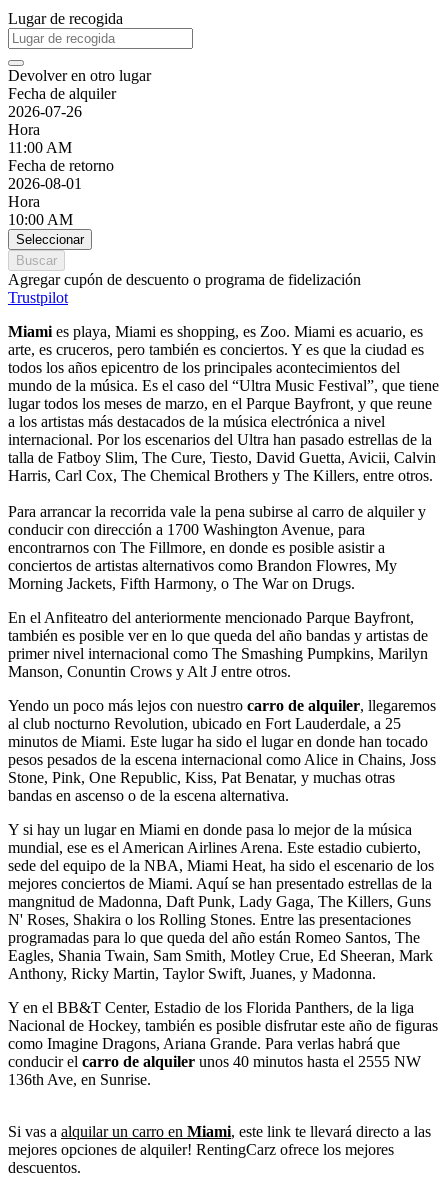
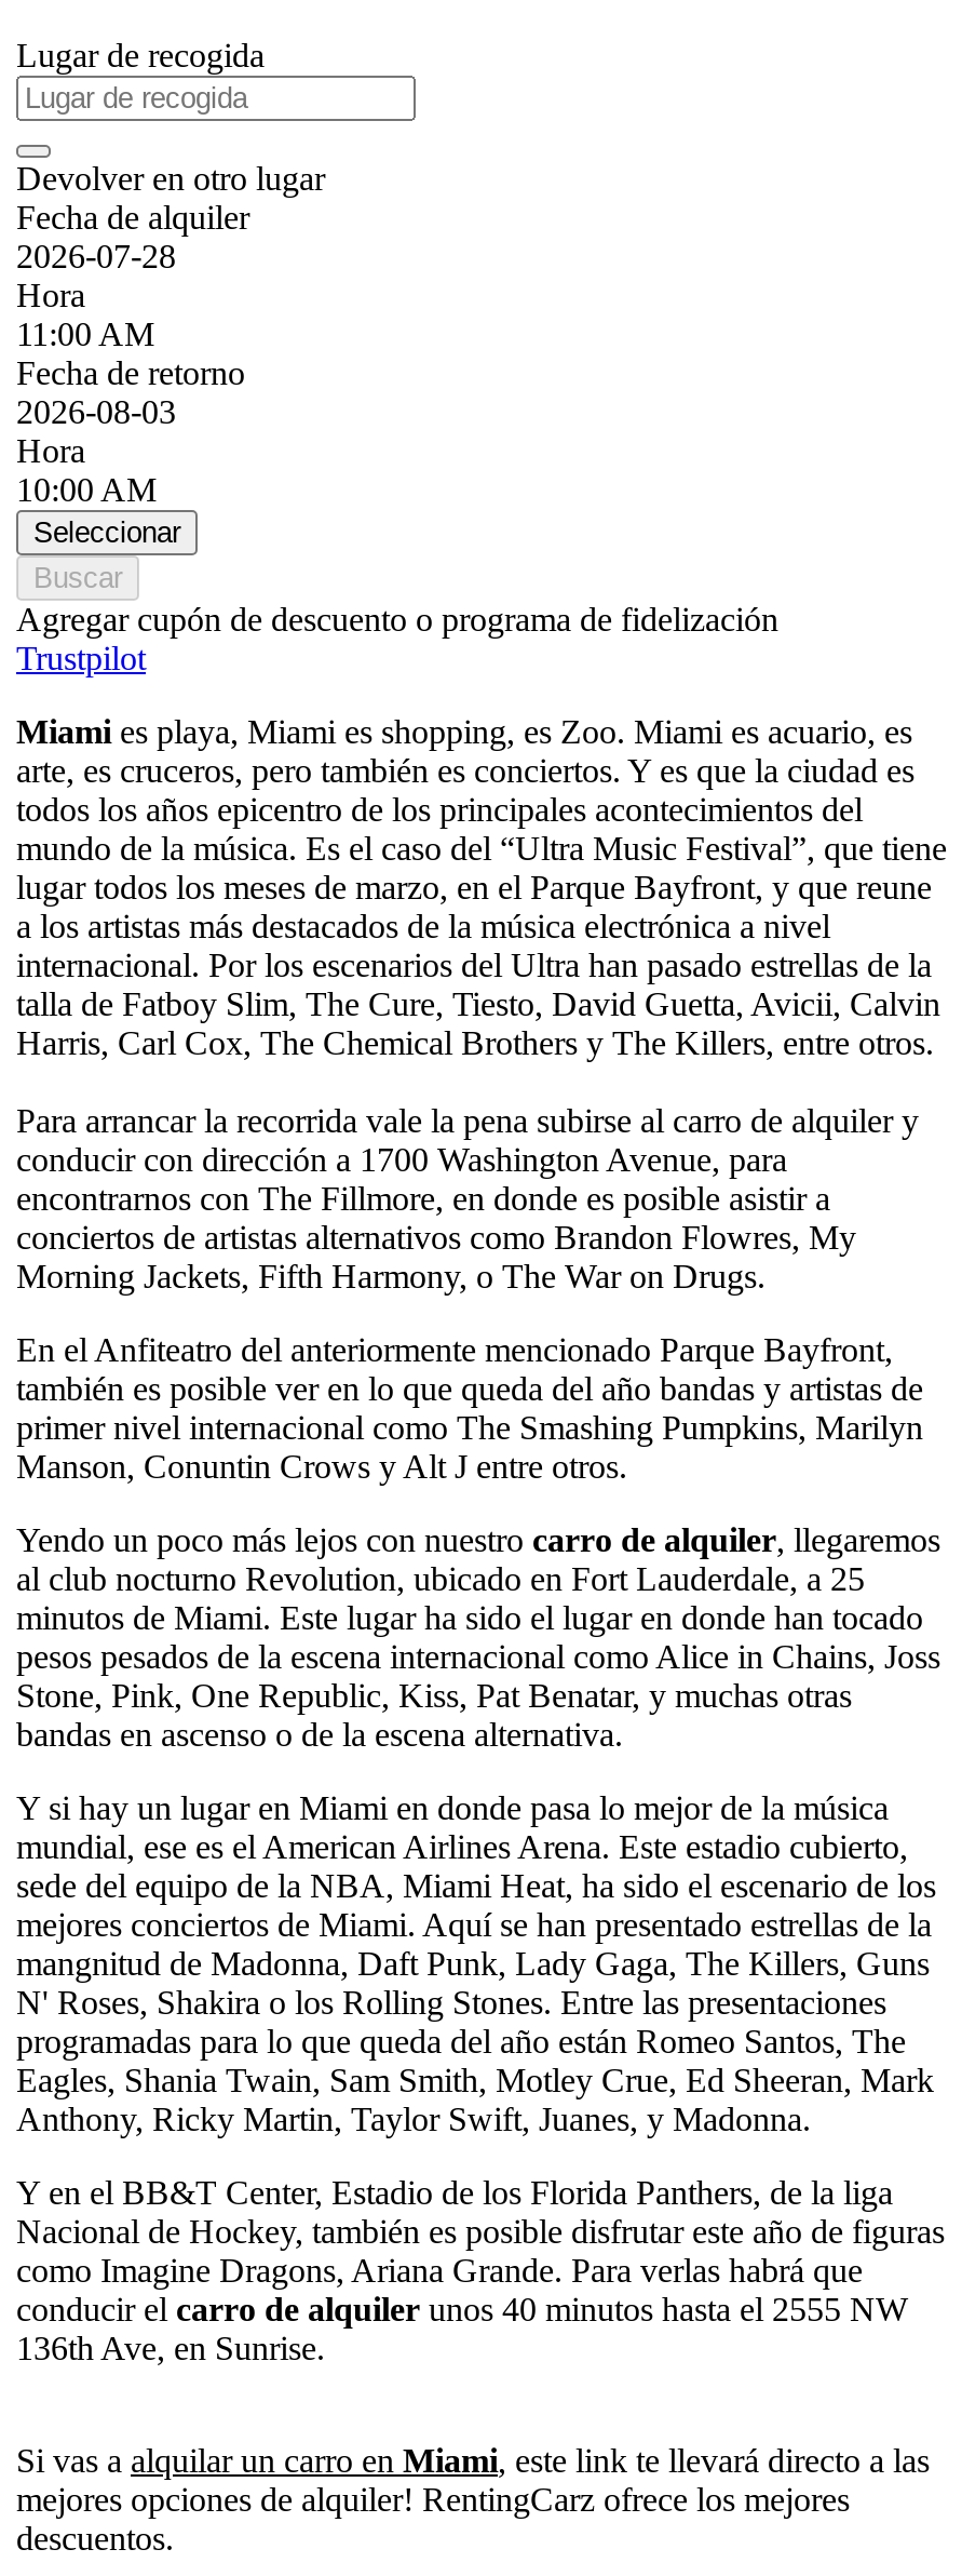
- 2026-07-26
+ 2026-07-28

- 2026-08-01
+ 2026-08-03
